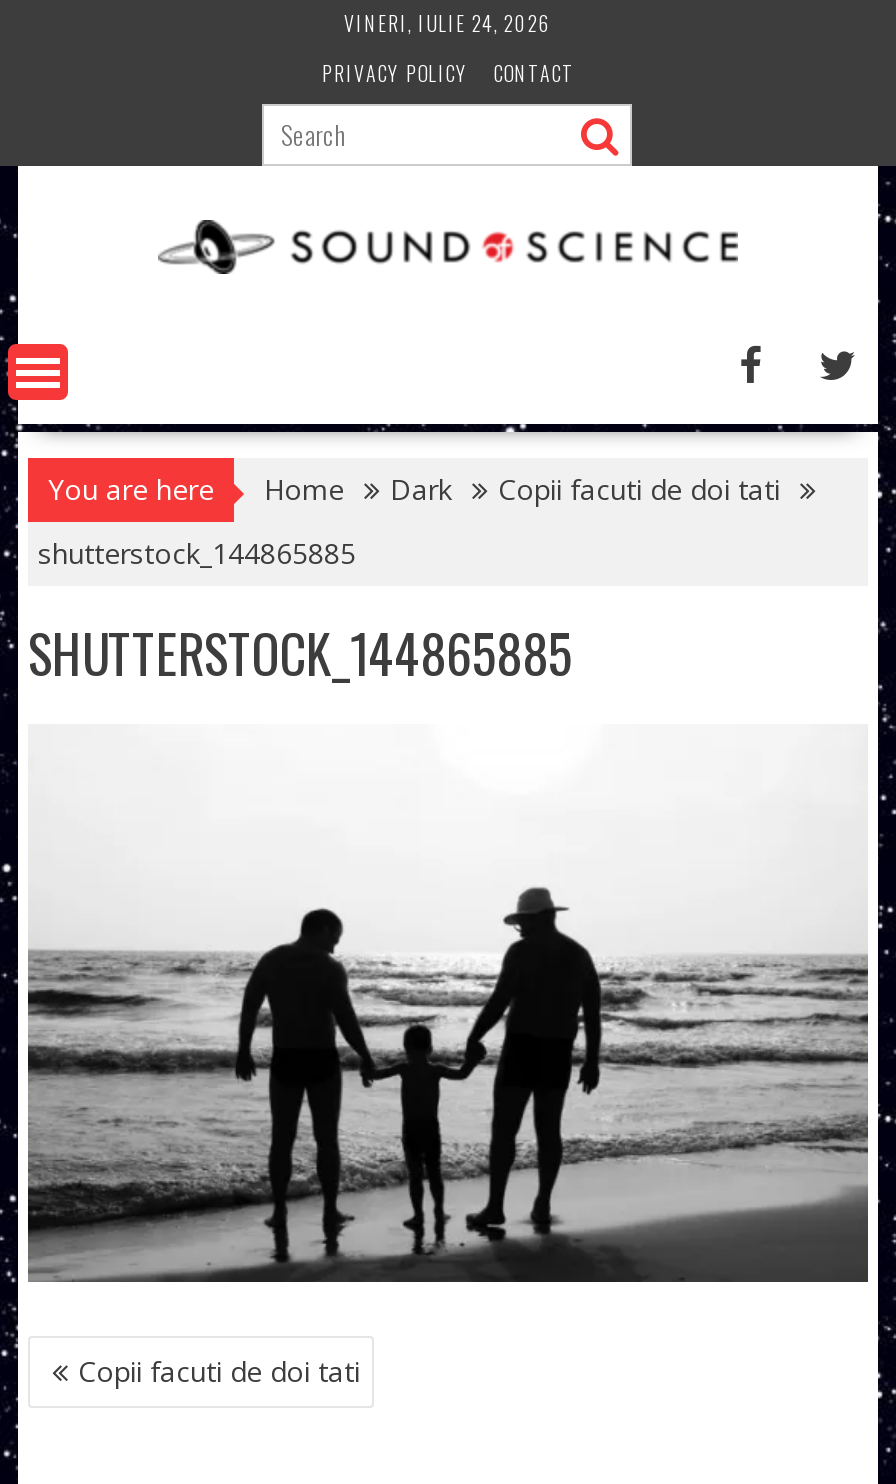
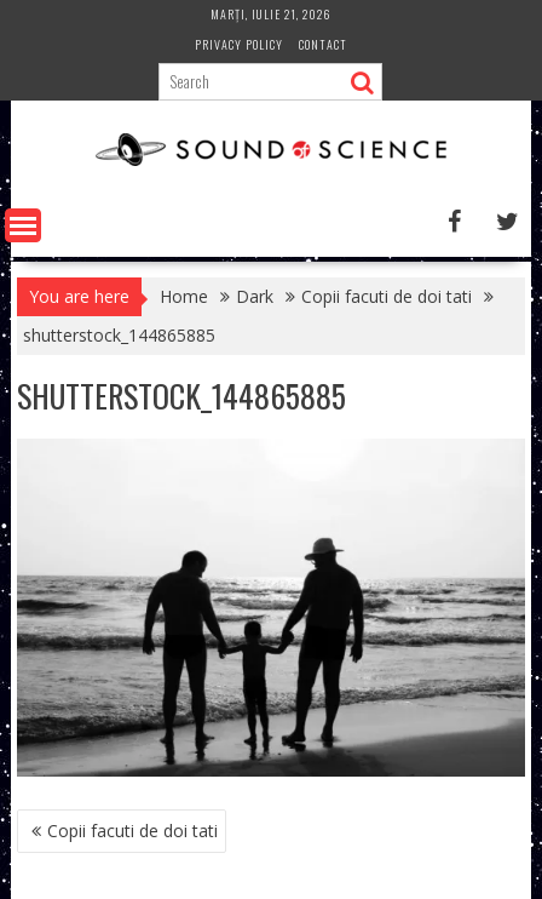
- VINERI, IULIE 24, 2026
+ MARȚI, IULIE 21, 2026
